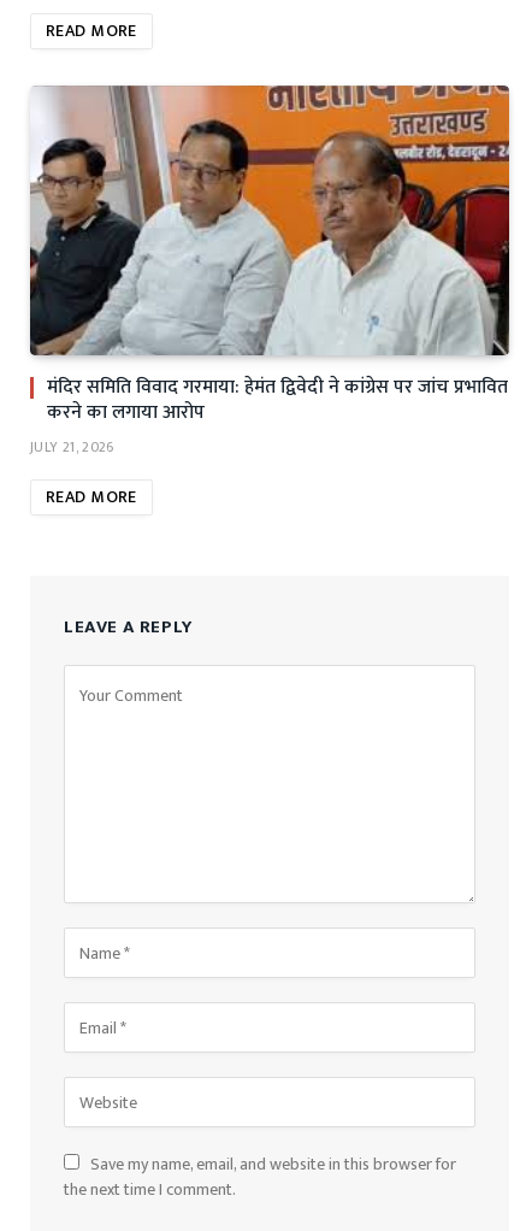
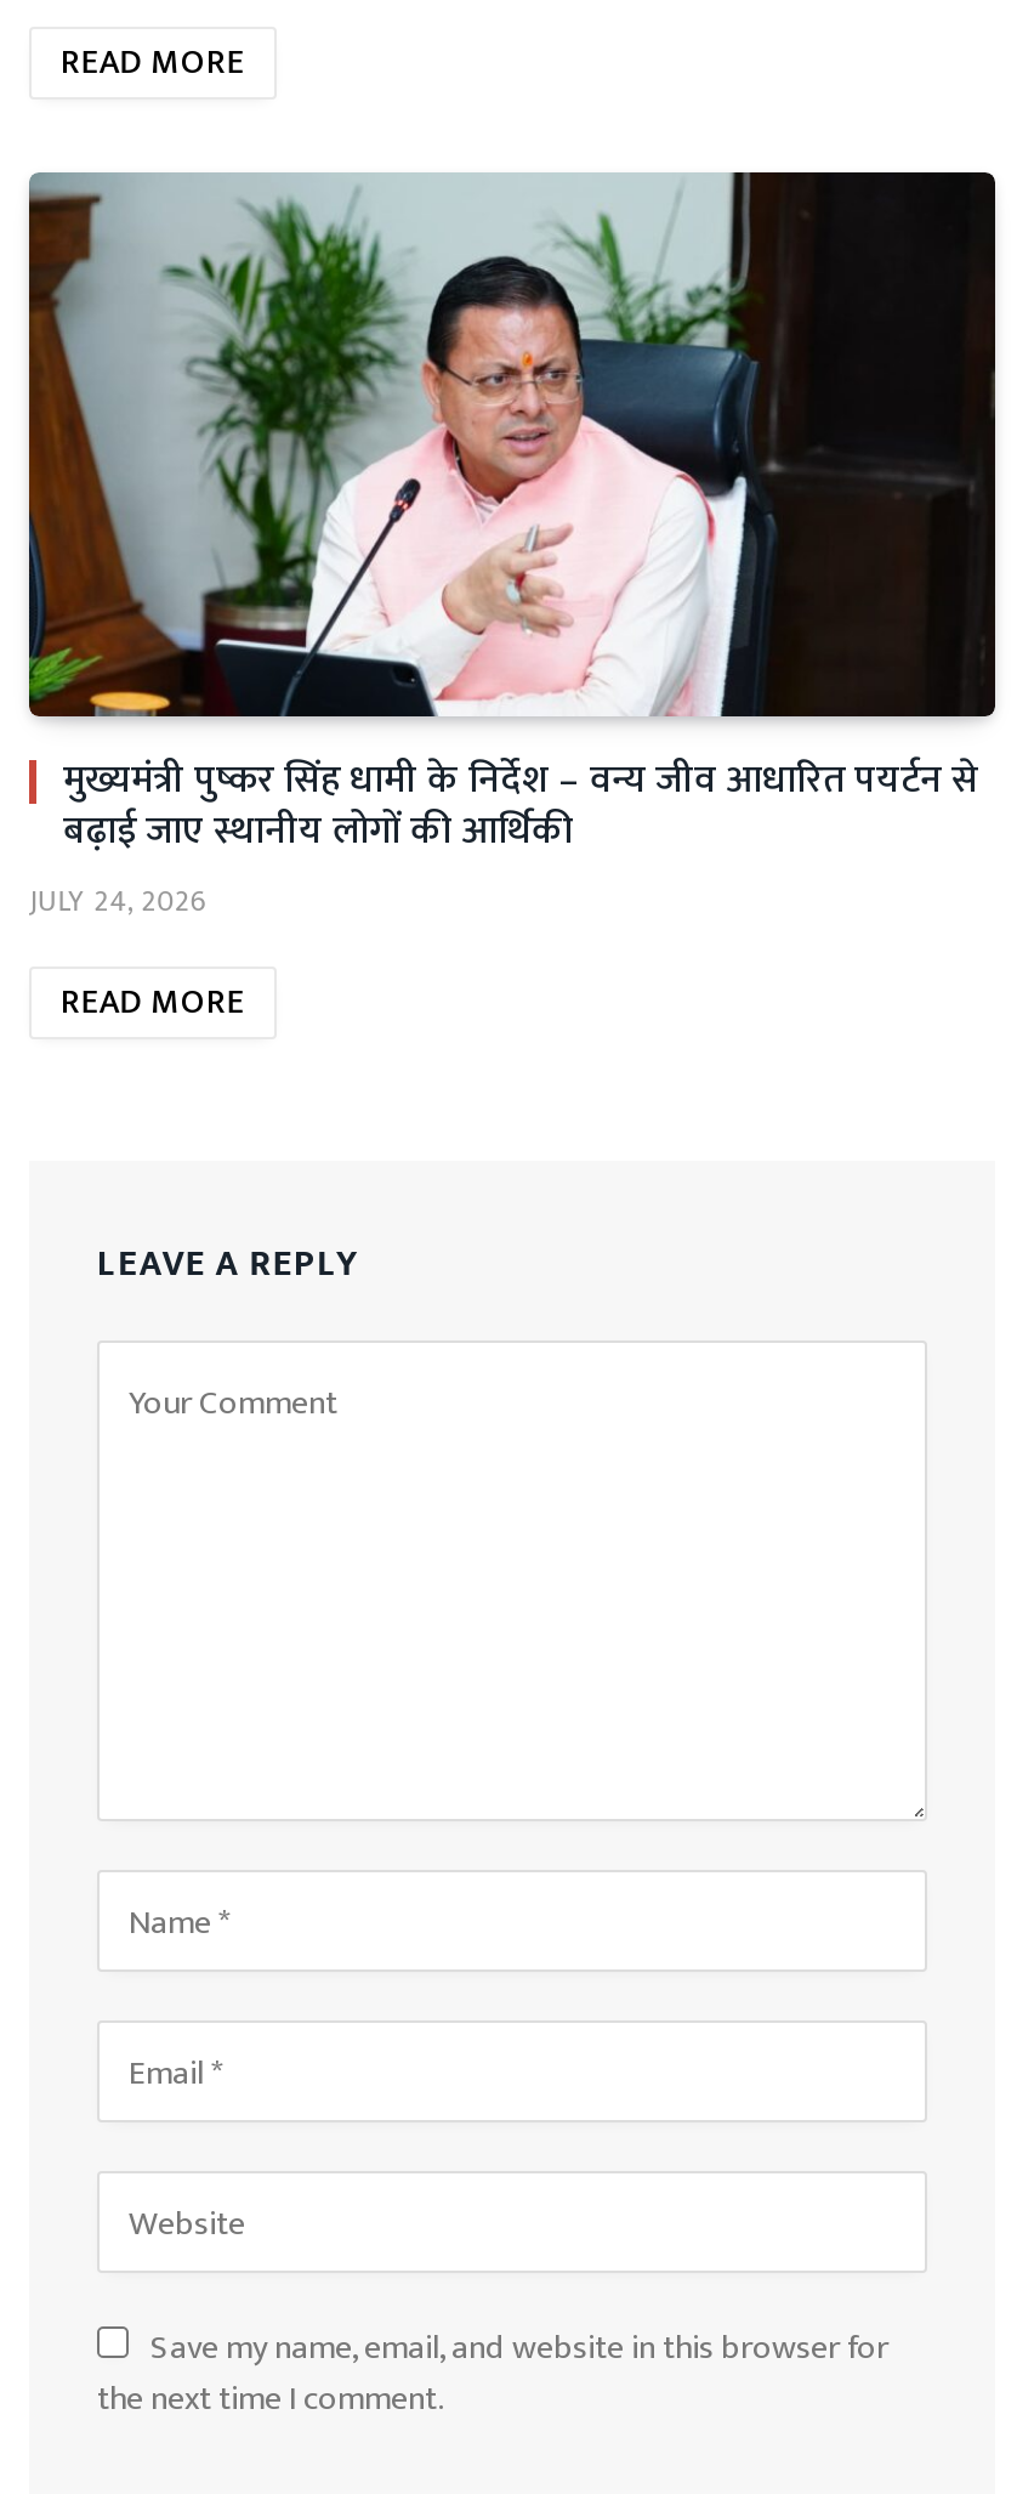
- [image]
- मंदिर समिति विवाद गरमाया: हेमंत द्विवेदी ने कांग्रेस पर जांच प्रभावित
- करने का लगाया आरोप
- JULY 21, 2026
+ [image]
+ मुख्यमंत्री पुष्कर सिंह धामी के निर्देश – वन्य जीव आधारित पयर्टन से
+ बढ़ाई जाए स्थानीय लोगों की आर्थिकी
+ JULY 24, 2026
